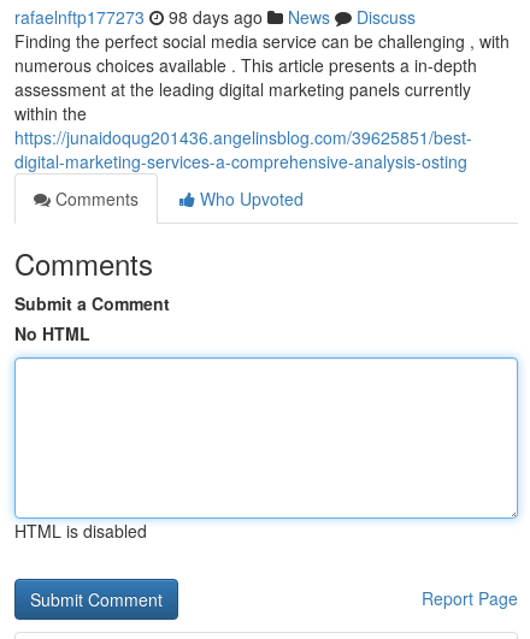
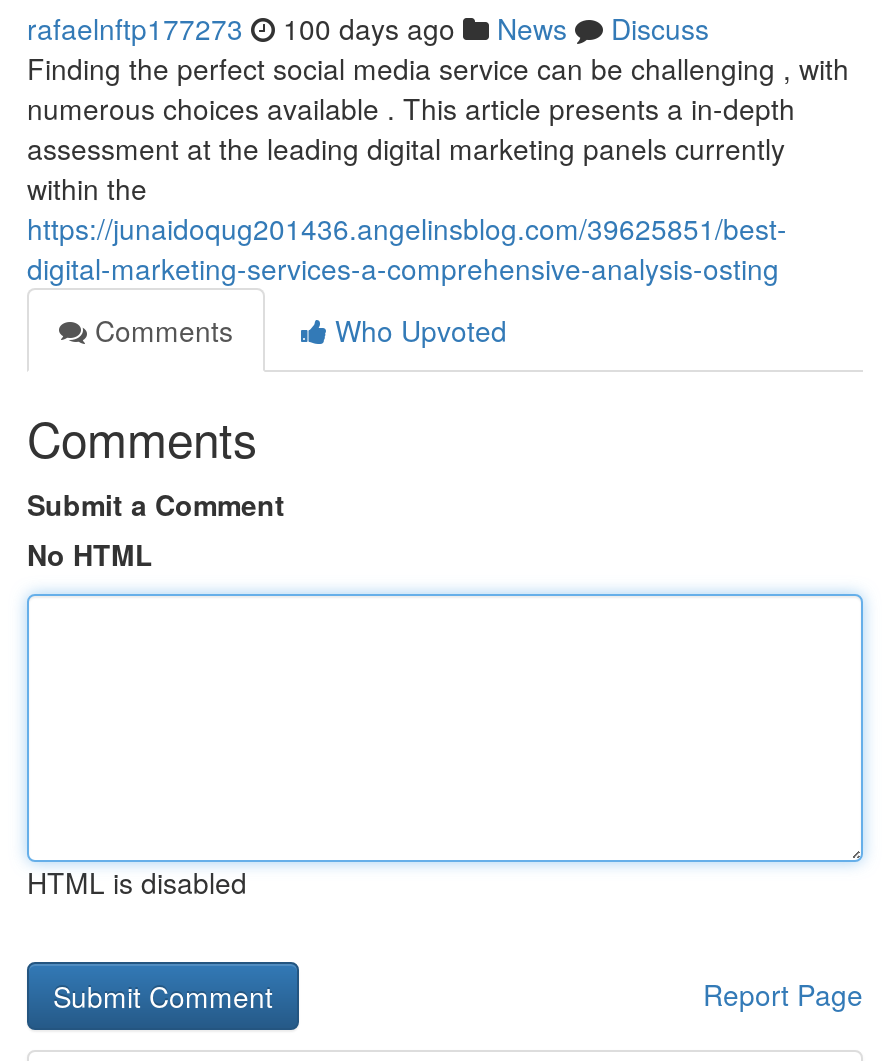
- rafaelnftp177273 98 days ago News Discuss
+ rafaelnftp177273 100 days ago News Discuss
